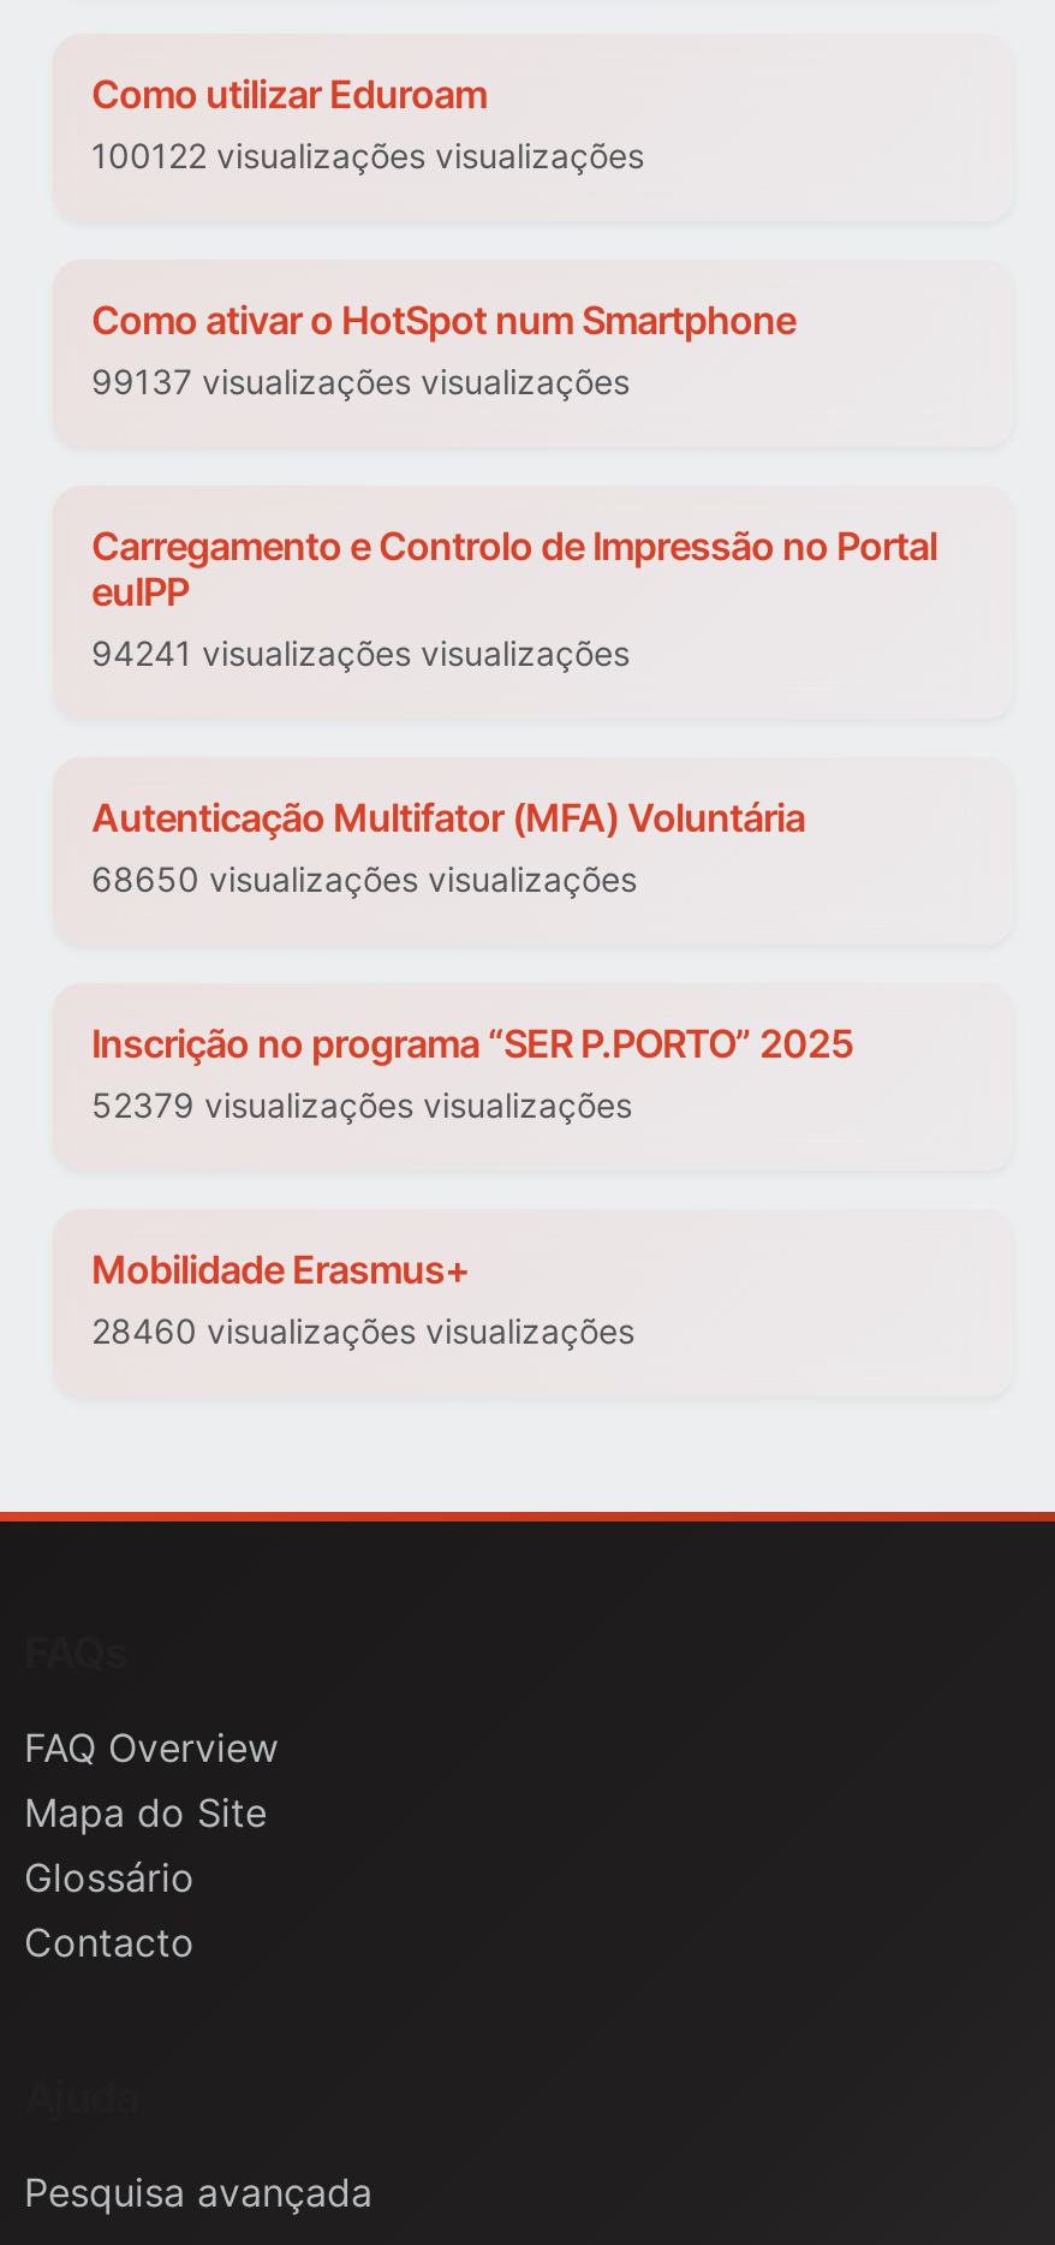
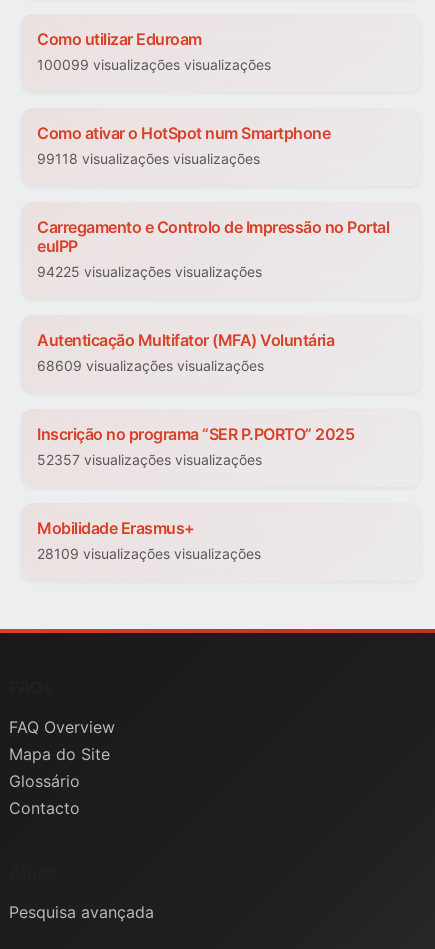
- 100122 visualizações visualizações
+ 100099 visualizações visualizações

- 99137 visualizações visualizações
+ 99118 visualizações visualizações

- 94241 visualizações visualizações
+ 94225 visualizações visualizações

- 68650 visualizações visualizações
+ 68609 visualizações visualizações

- 52379 visualizações visualizações
+ 52357 visualizações visualizações

- 28460 visualizações visualizações
+ 28109 visualizações visualizações
